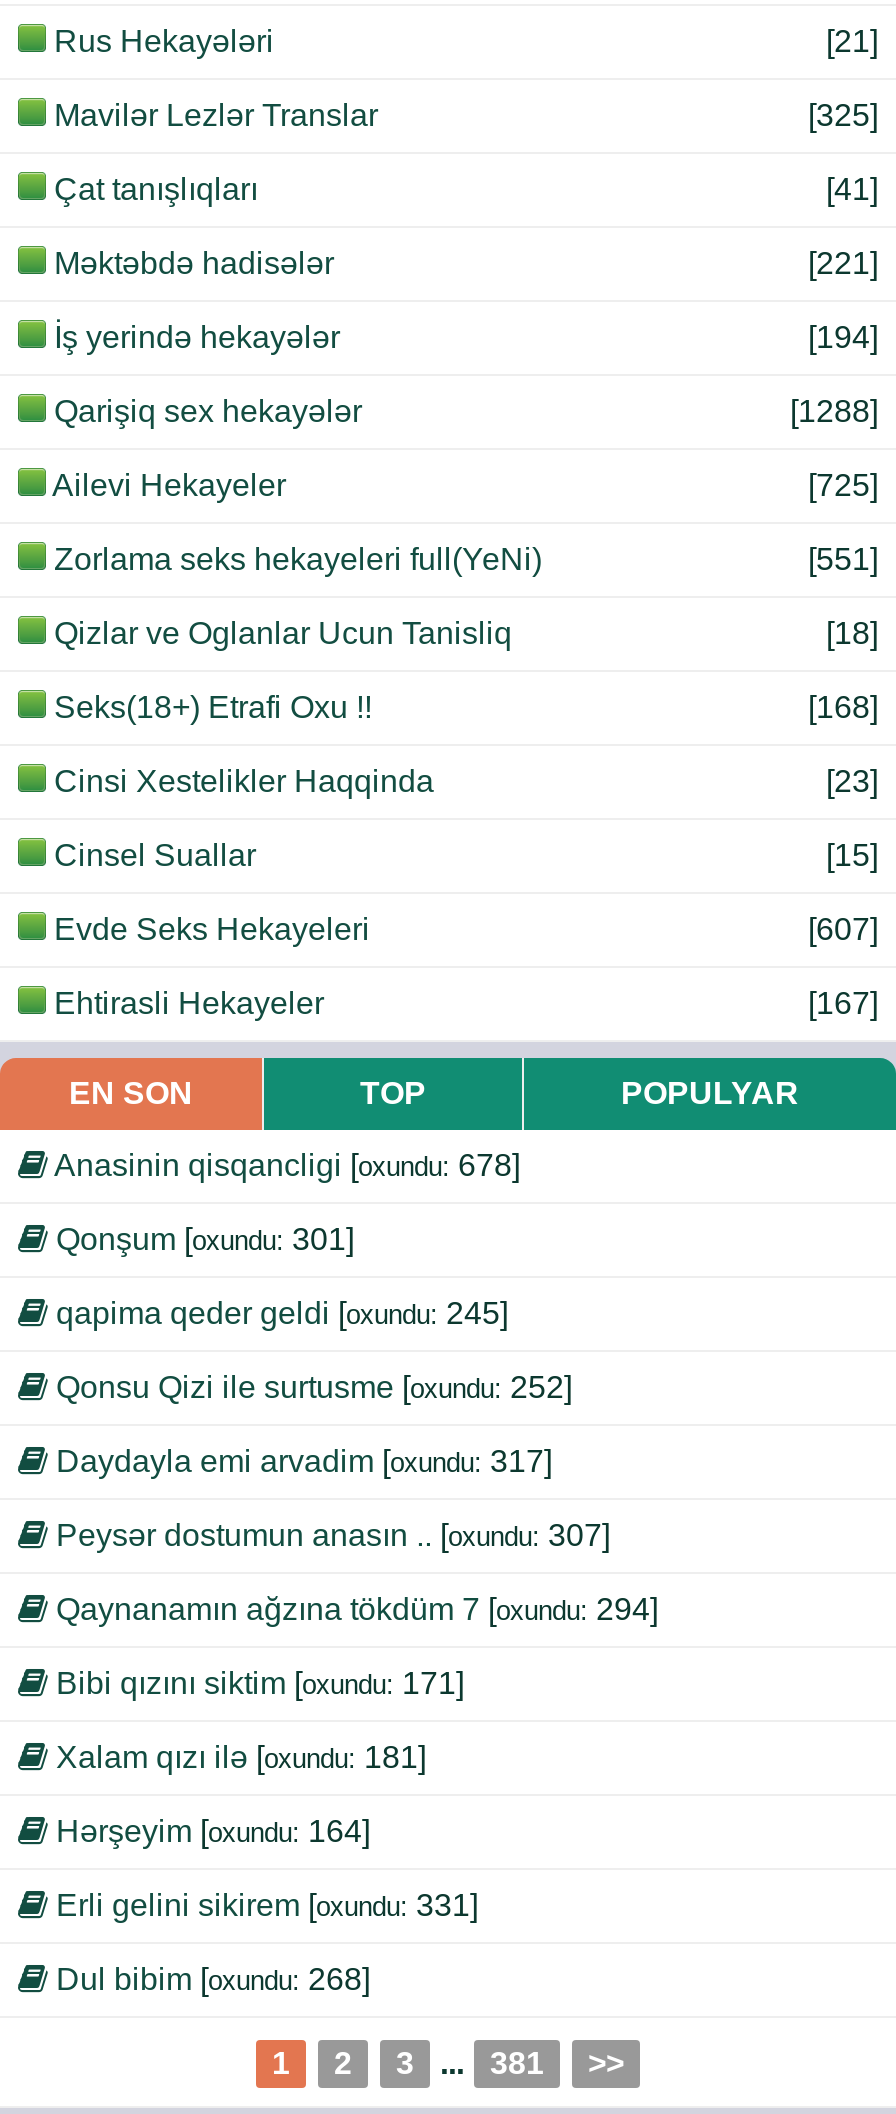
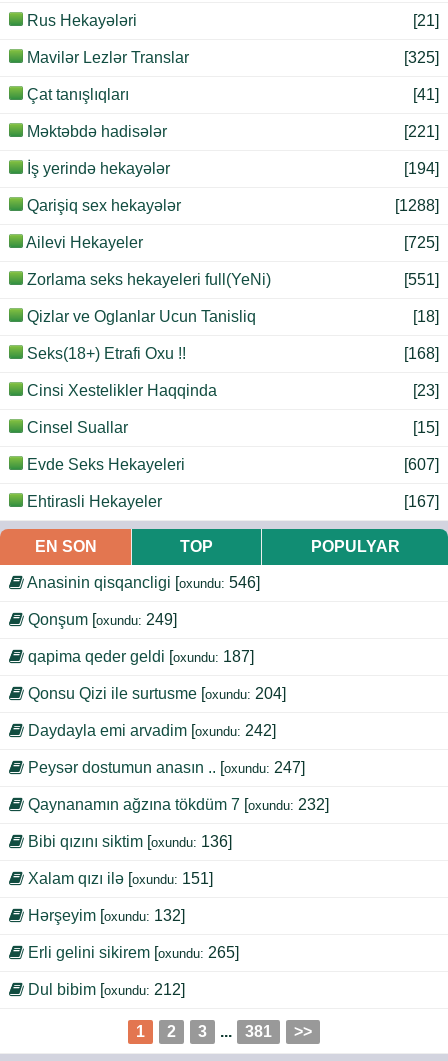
- Anasinin qisqancligi [oxundu: 678]
+ Anasinin qisqancligi [oxundu: 546]

- Qonşum [oxundu: 301]
+ Qonşum [oxundu: 249]

- qapima qeder geldi [oxundu: 245]
+ qapima qeder geldi [oxundu: 187]

- Qonsu Qizi ile surtusme [oxundu: 252]
+ Qonsu Qizi ile surtusme [oxundu: 204]

- Daydayla emi arvadim [oxundu: 317]
+ Daydayla emi arvadim [oxundu: 242]

- Peysər dostumun anasın .. [oxundu: 307]
+ Peysər dostumun anasın .. [oxundu: 247]

- Qaynanamın ağzına tökdüm 7 [oxundu: 294]
+ Qaynanamın ağzına tökdüm 7 [oxundu: 232]

- Bibi qızını siktim [oxundu: 171]
+ Bibi qızını siktim [oxundu: 136]

- Xalam qızı ilə [oxundu: 181]
+ Xalam qızı ilə [oxundu: 151]

- Hərşeyim [oxundu: 164]
+ Hərşeyim [oxundu: 132]

- Erli gelini sikirem [oxundu: 331]
+ Erli gelini sikirem [oxundu: 265]

- Dul bibim [oxundu: 268]
+ Dul bibim [oxundu: 212]
